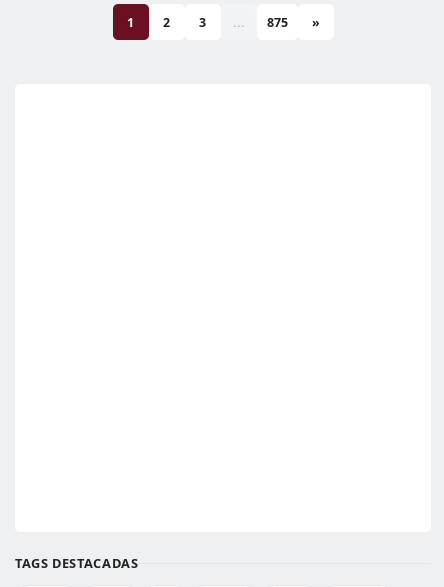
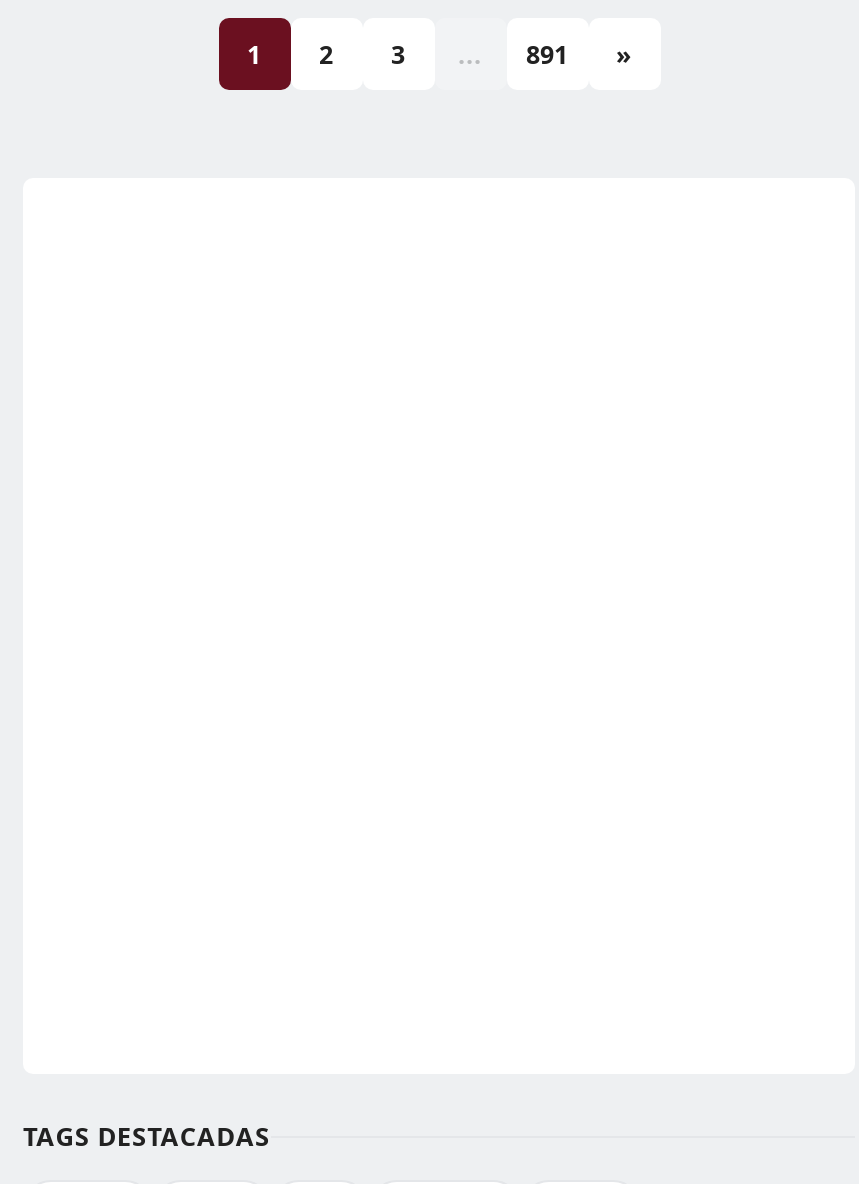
- 875
+ 891
